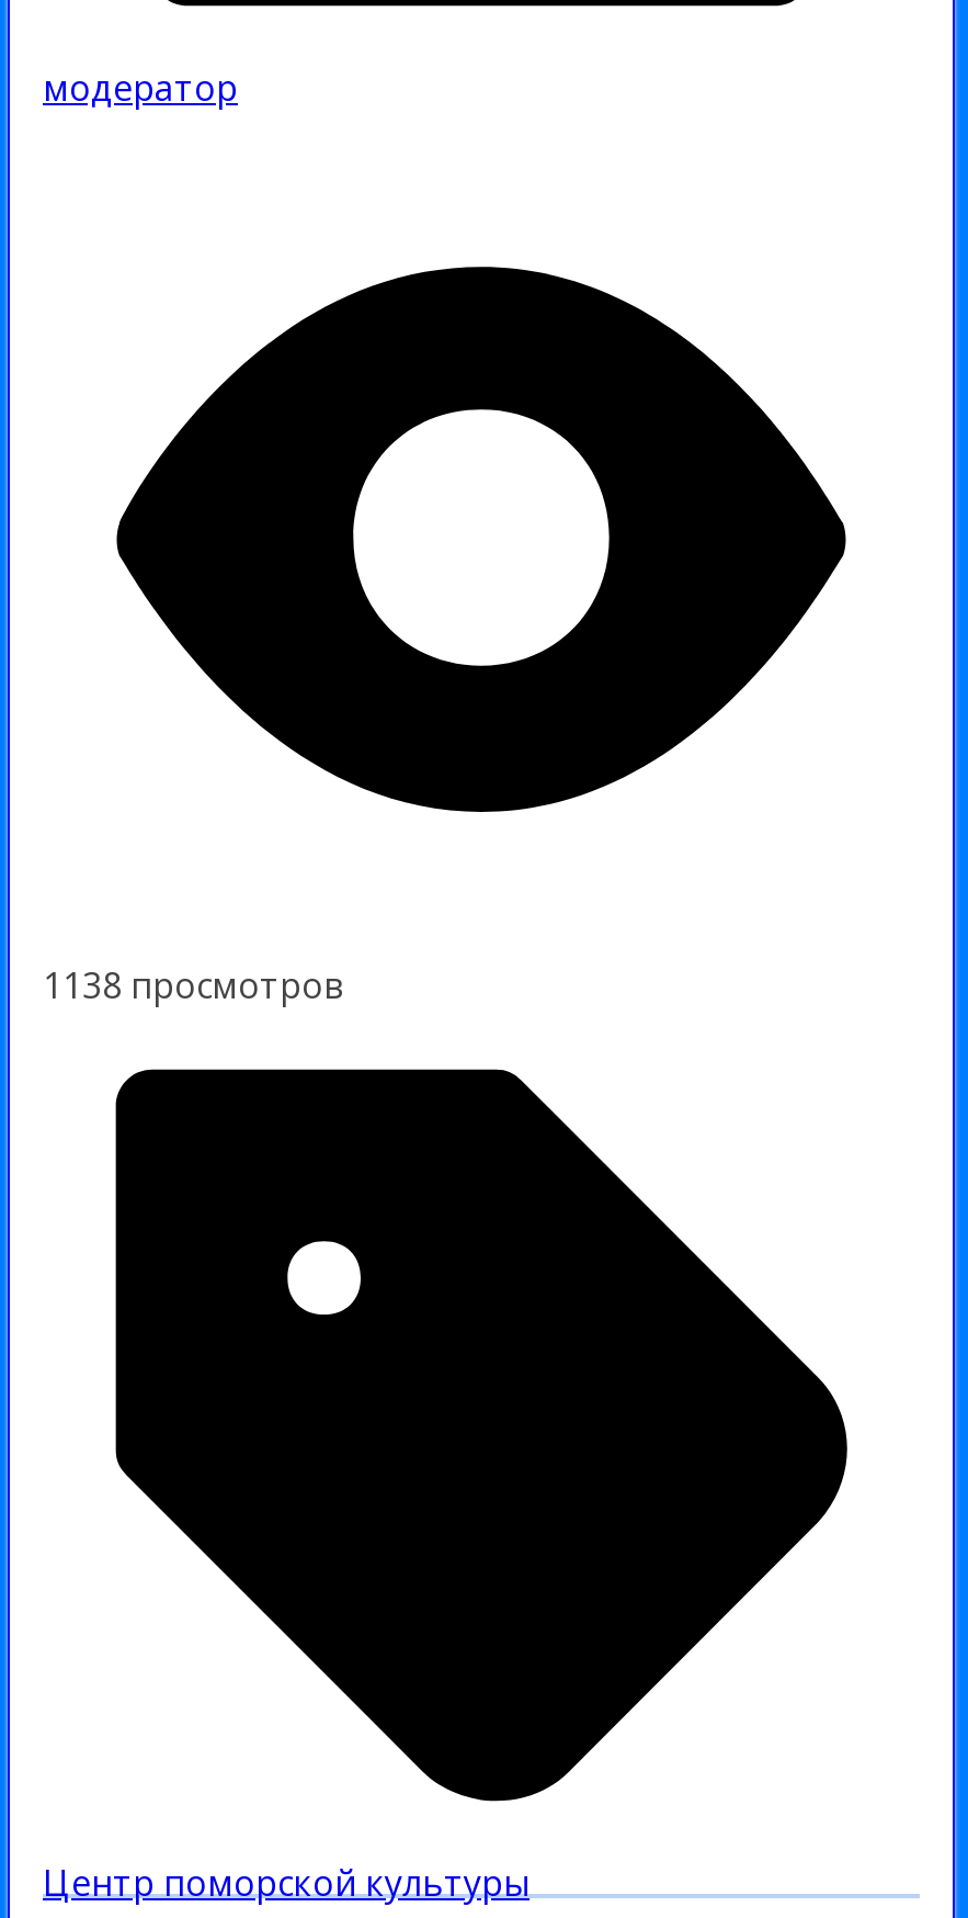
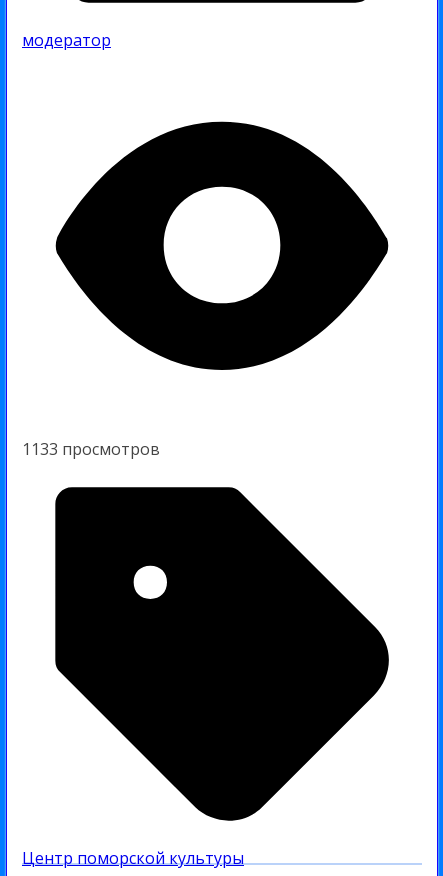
- 1138 просмотров
+ 1133 просмотров
